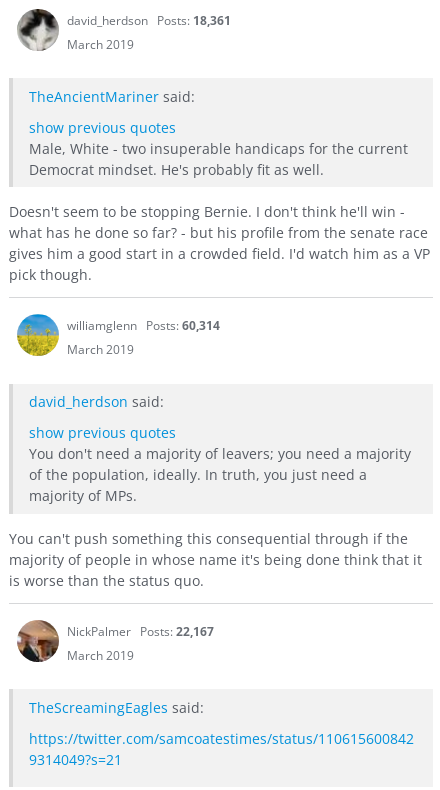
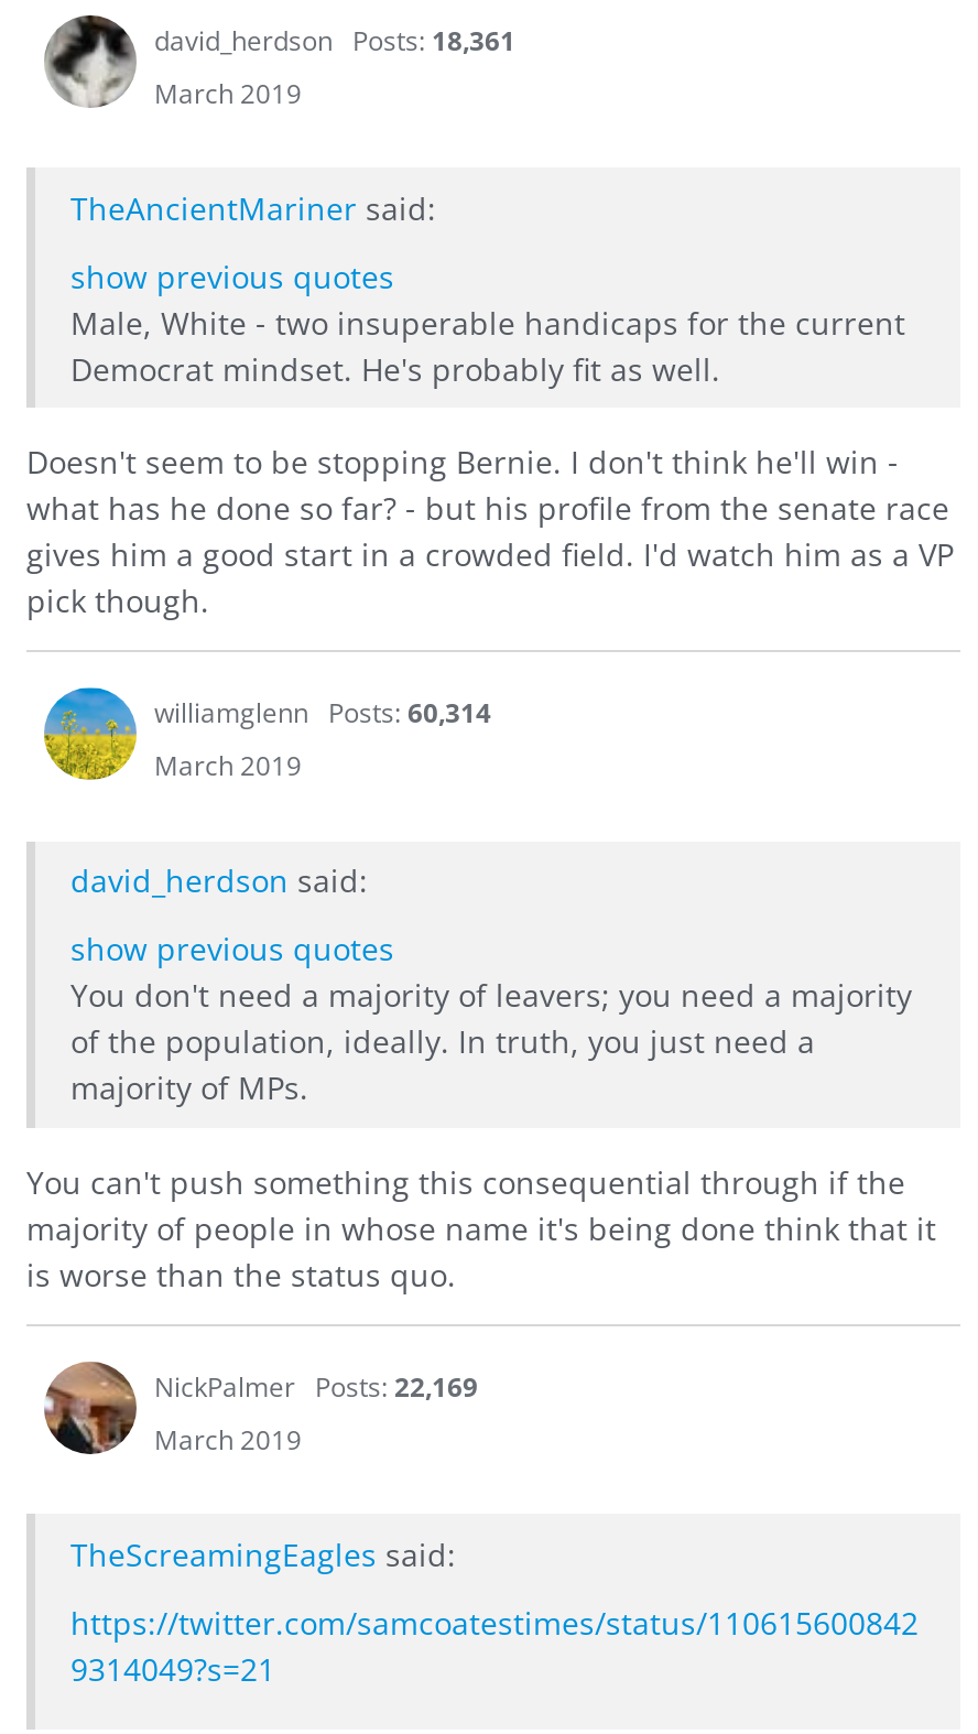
- NickPalmer Posts: 22,167
+ NickPalmer Posts: 22,169
